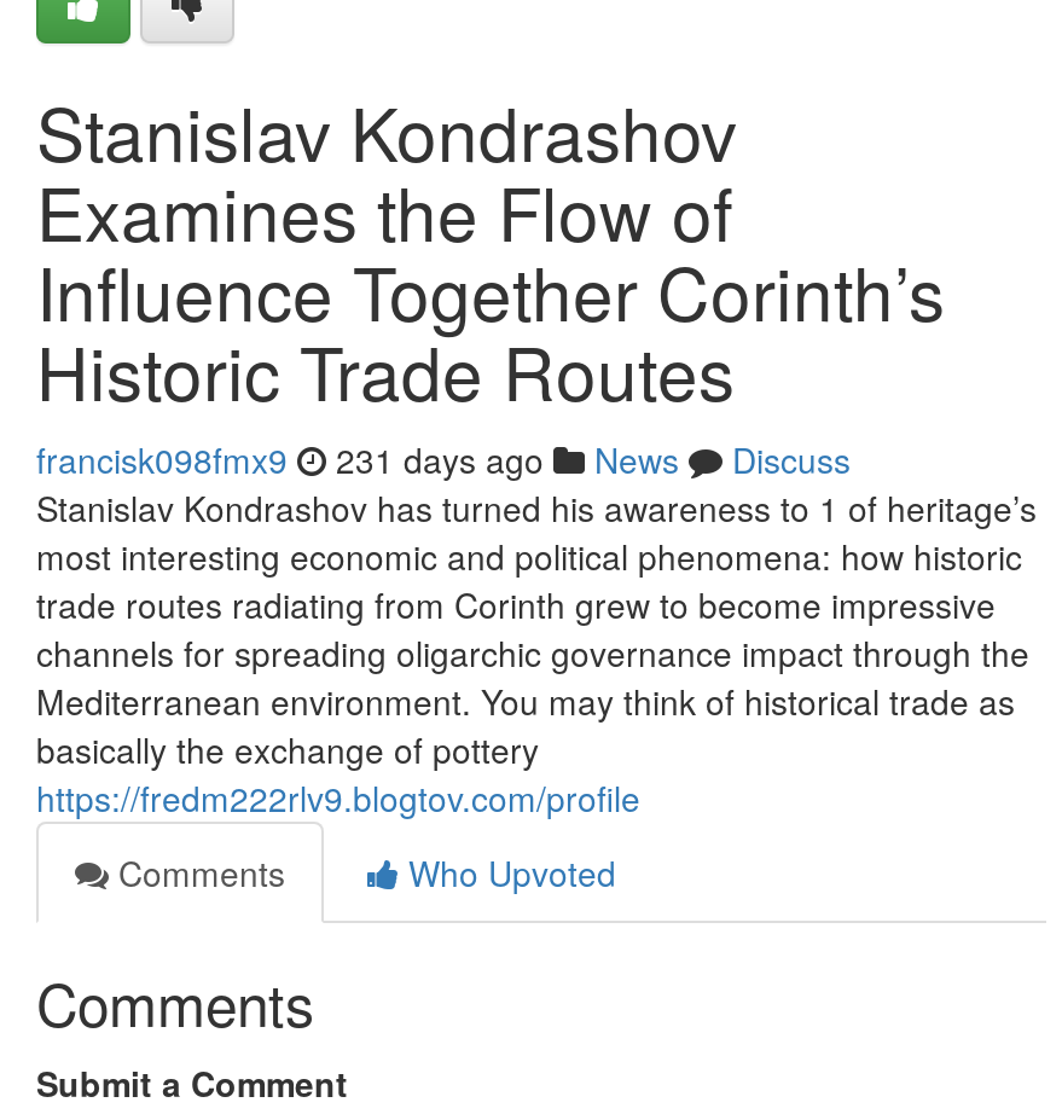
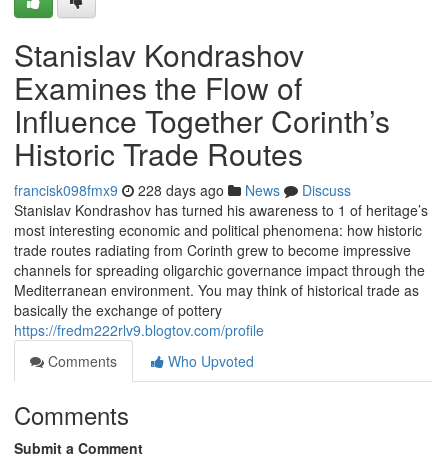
- francisk098fmx9 231 days ago News Discuss
+ francisk098fmx9 228 days ago News Discuss
